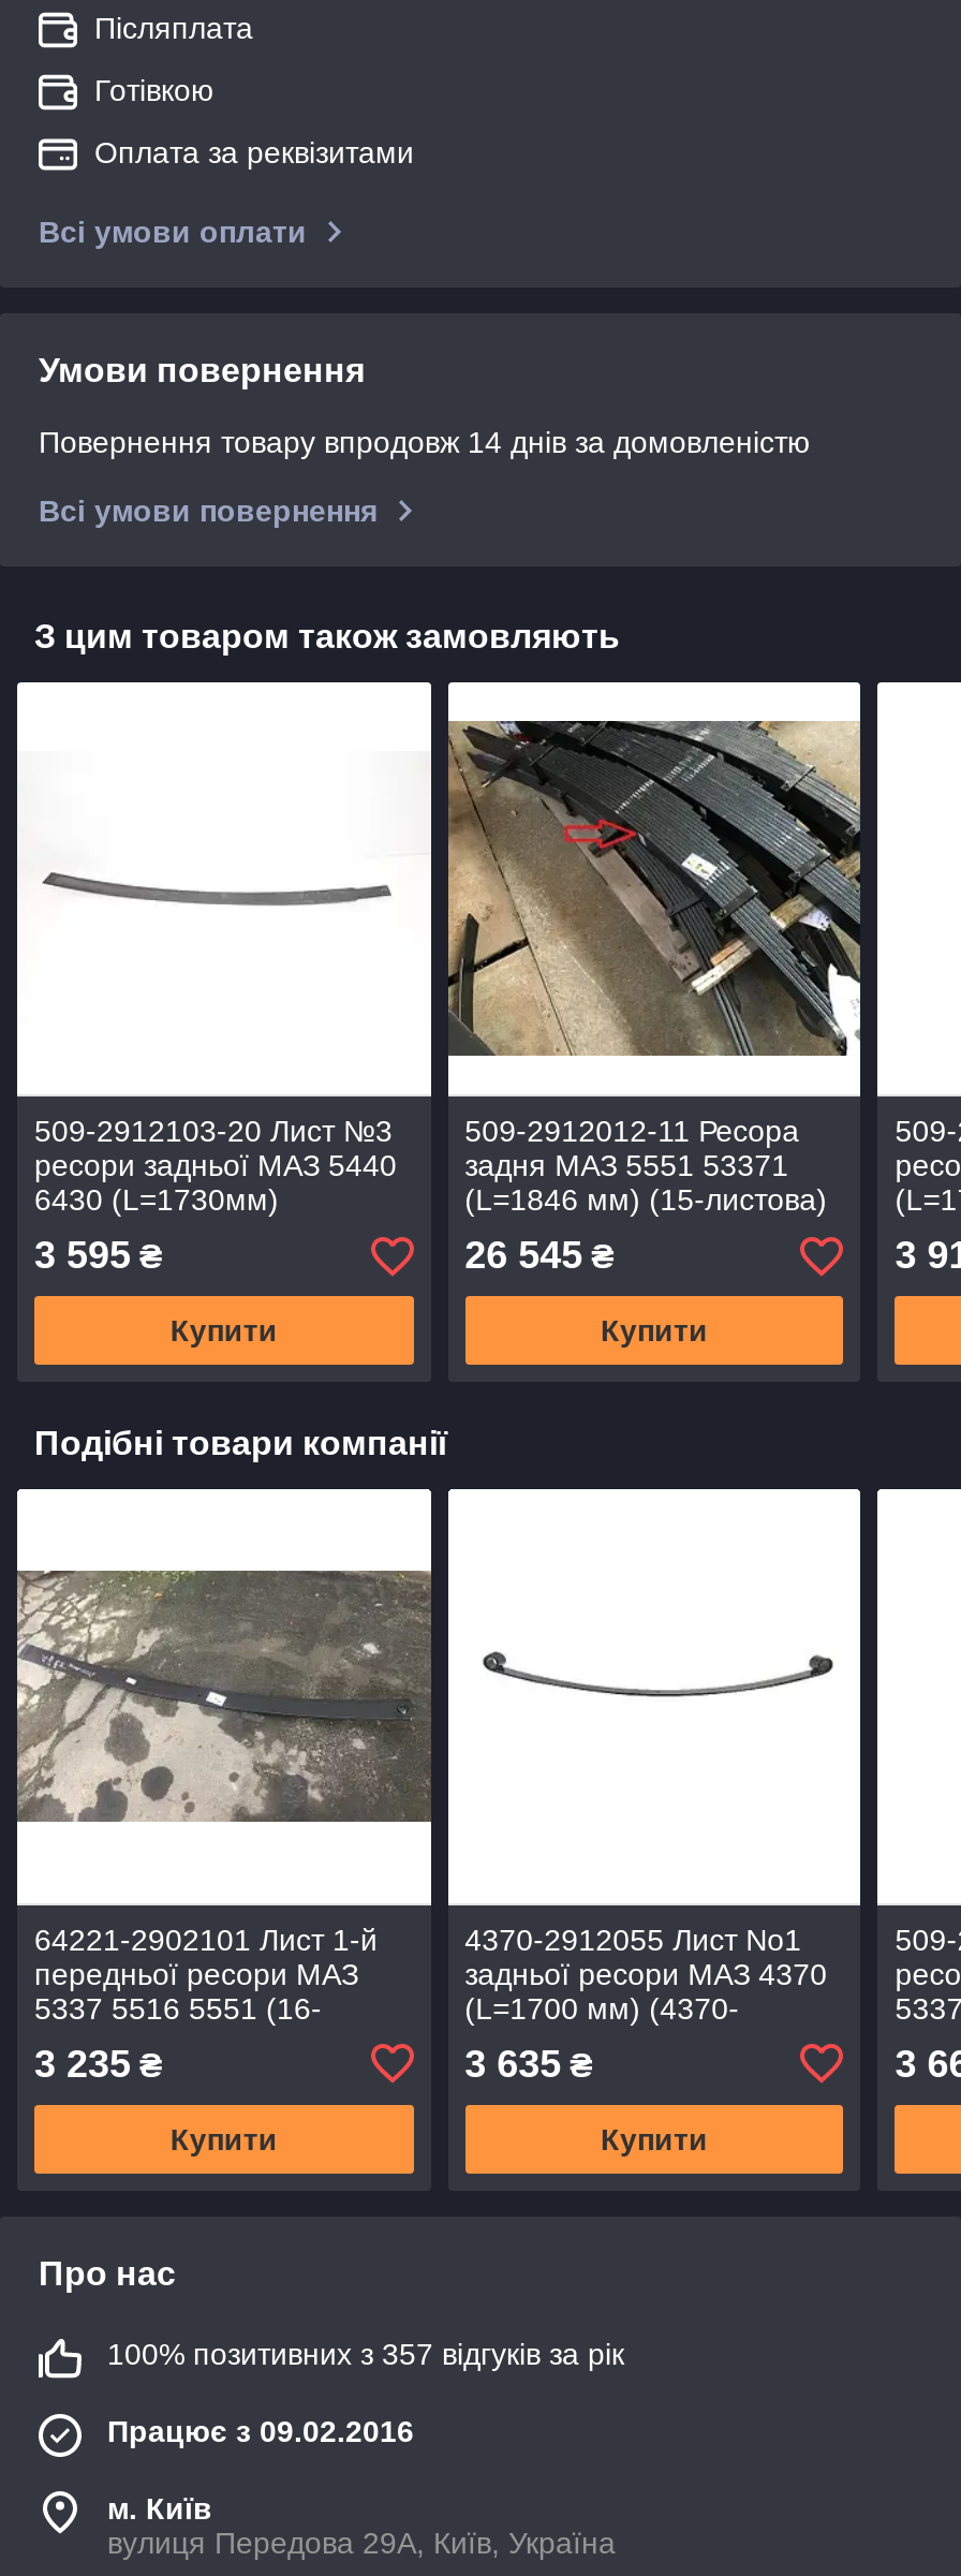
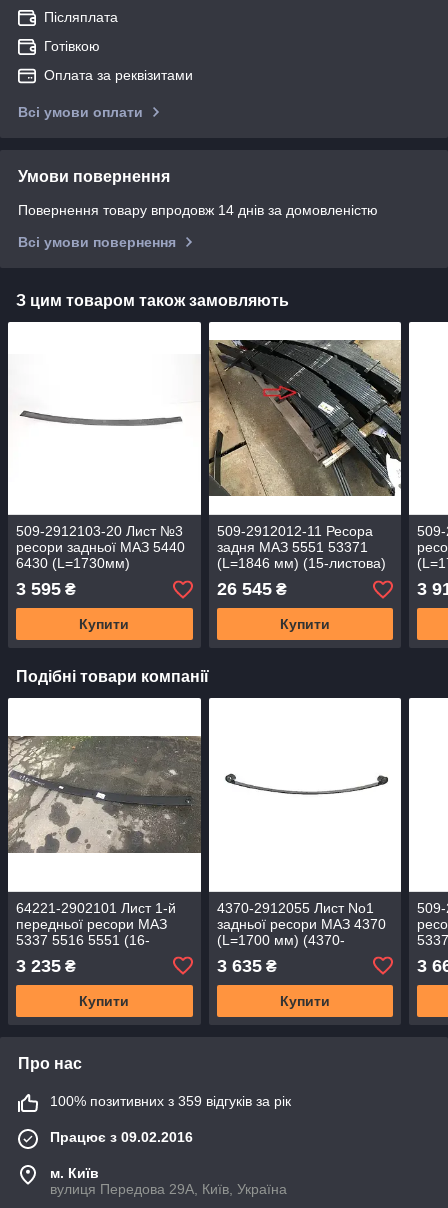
- 100% позитивних з 357 відгуків за рік
+ 100% позитивних з 359 відгуків за рік
